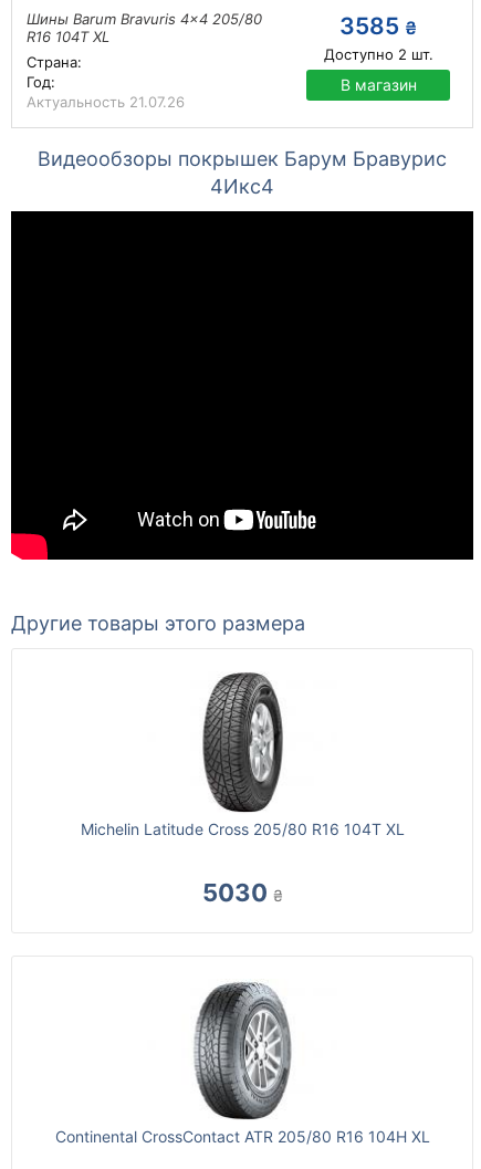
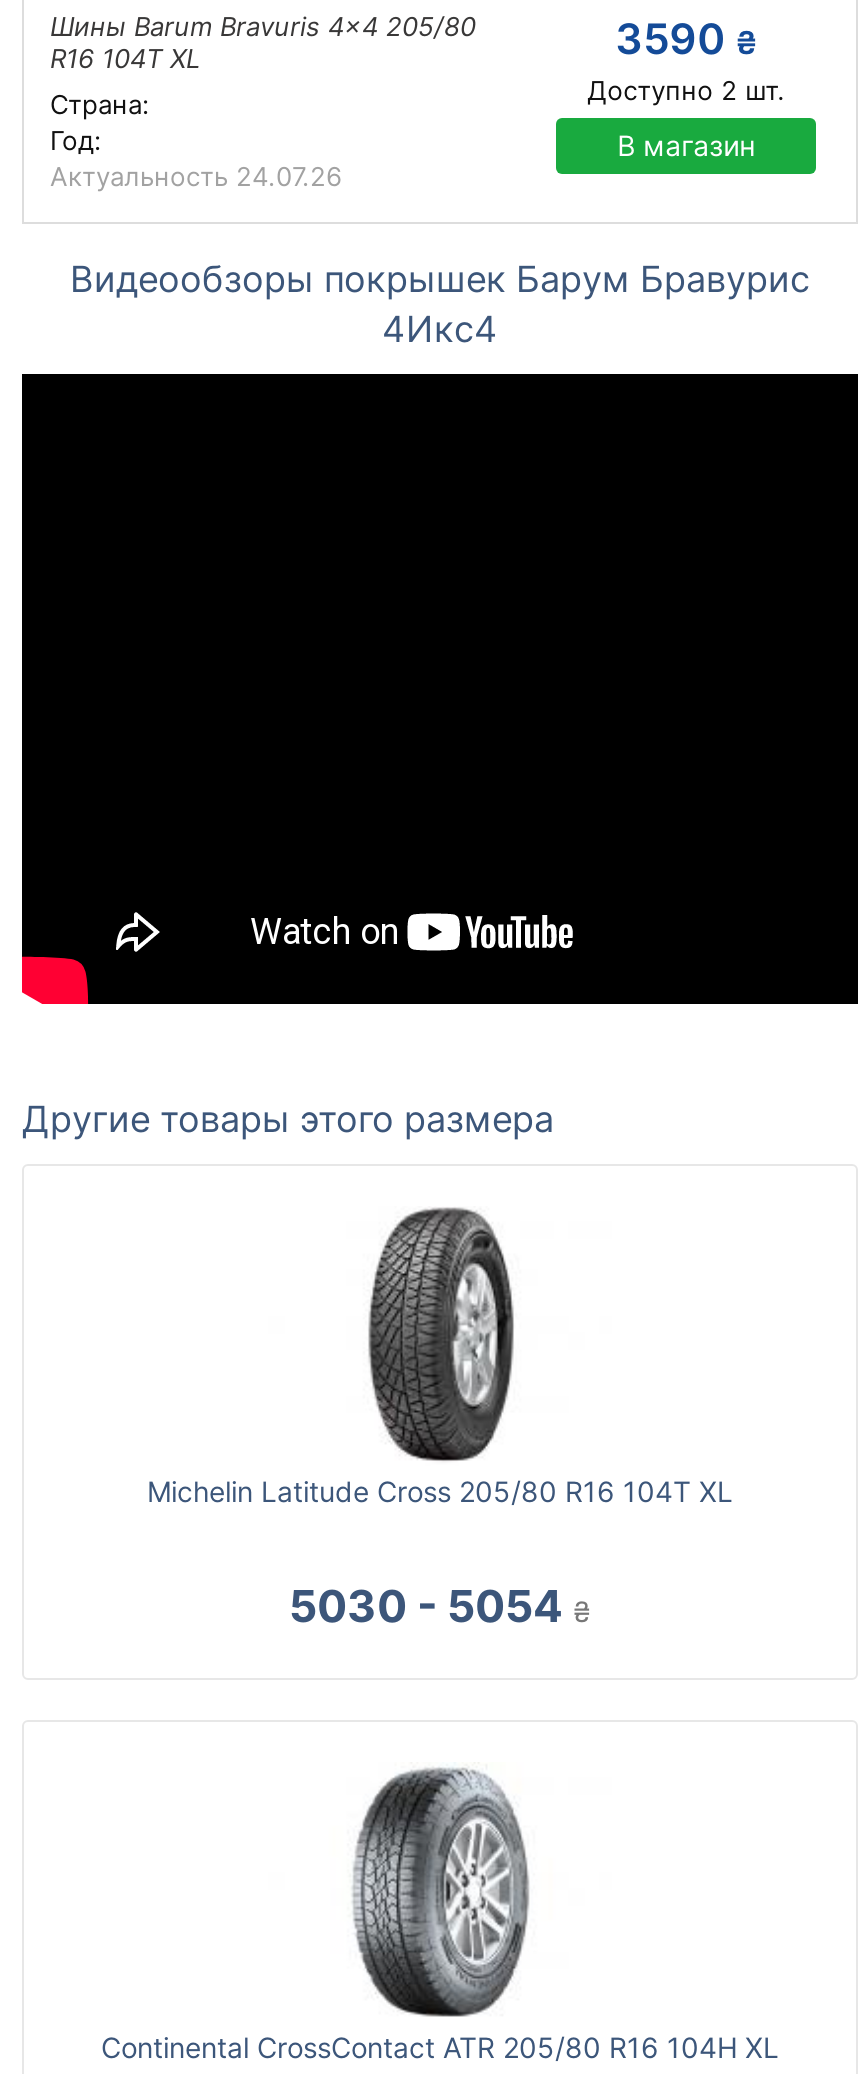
- 3585 ₴
+ 3590 ₴

- Актуальность 21.07.26
+ Актуальность 24.07.26

- 5030 ₴
+ 5030 - 5054 ₴
